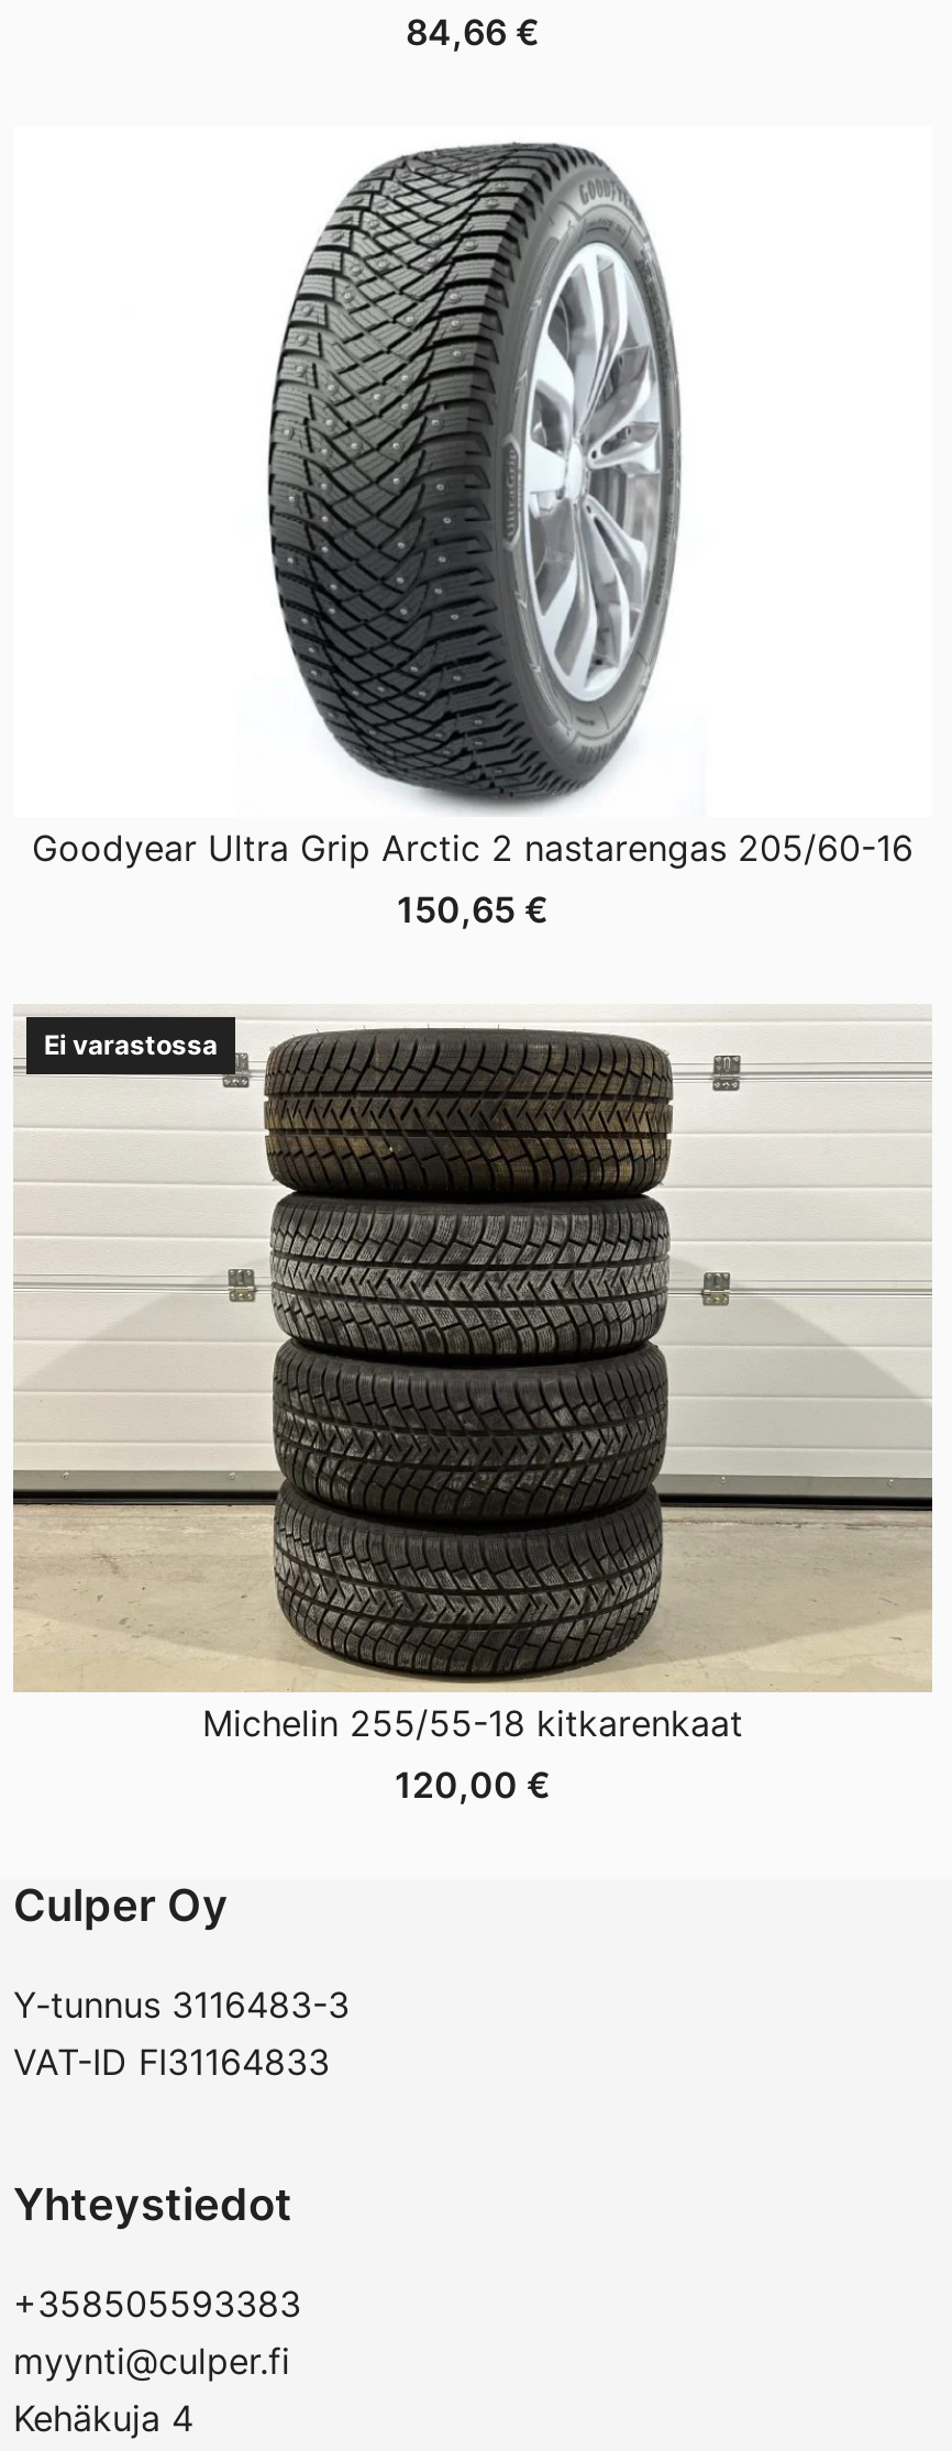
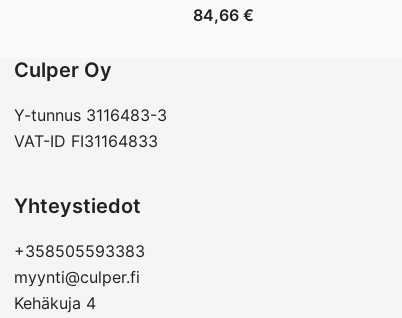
- [image]
- Goodyear Ultra Grip Arctic 2 nastarengas 205/60-16
- 150,65 €
- Ei varastossa

- [image]
- Michelin 255/55-18 kitkarenkaat
- 120,00 €
